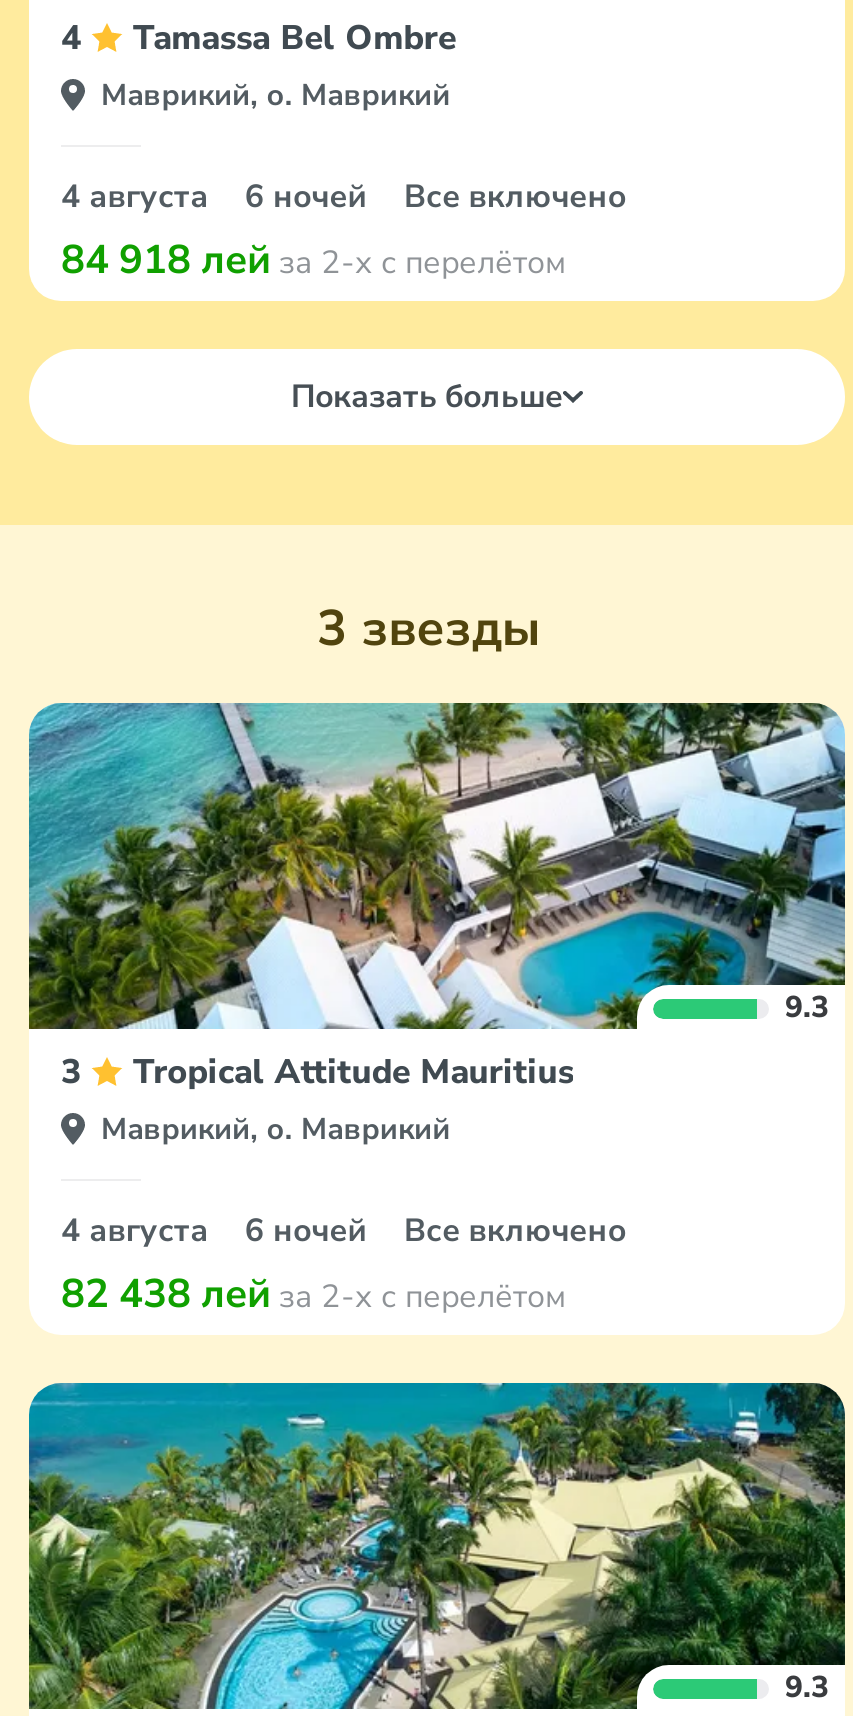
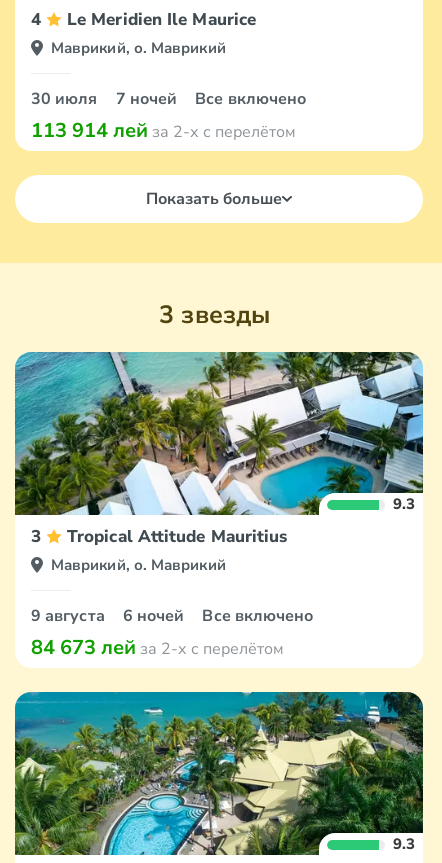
- Tamassa Bel Ombre
+ Le Meridien Ile Maurice

- 4 августа
- 6 ночей
+ 30 июля
+ 7 ночей

- 84 918 лей за 2-х с перелётом
+ 113 914 лей за 2-х с перелётом

- 4 августа 6 ночей Все включено
+ 9 августа 6 ночей Все включено

- 82 438 лей за 2-х с перелётом
+ 84 673 лей за 2-х с перелётом
